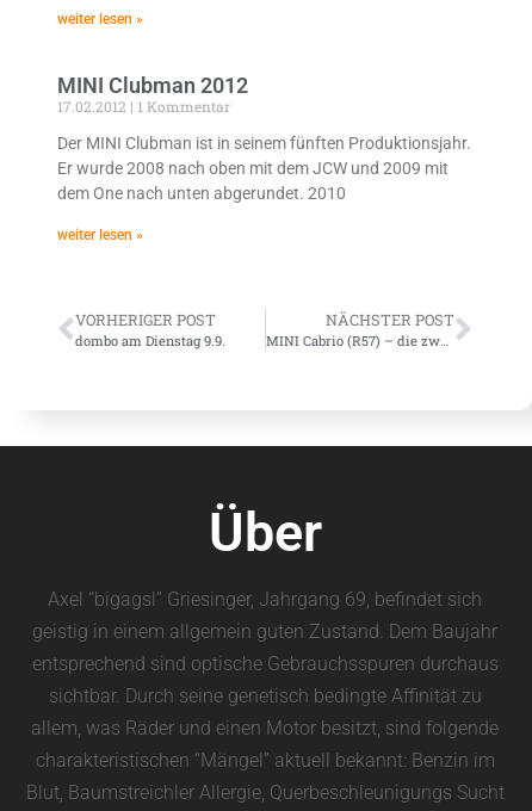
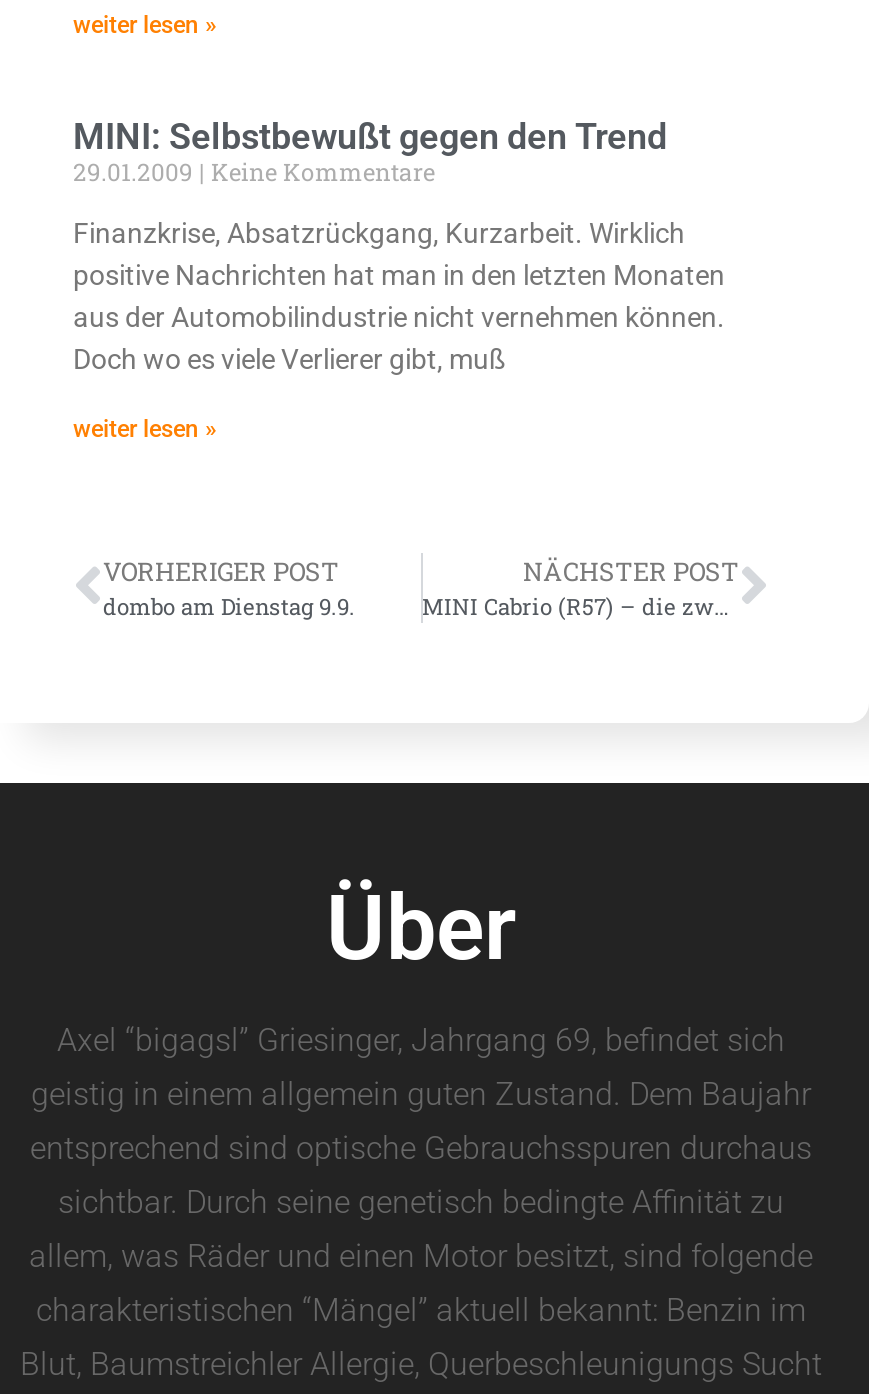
- MINI Clubman 2012
- 17.02.2012 1 Kommentar
+ MINI: Selbstbewußt gegen den Trend
+ 29.01.2009 Keine Kommentare

- Der MINI Clubman ist in seinem fünften Produktionsjahr.
- Er wurde 2008 nach oben mit dem JCW und 2009 mit
- dem One nach unten abgerundet. 2010
+ Finanzkrise, Absatzrückgang, Kurzarbeit. Wirklich
+ positive Nachrichten hat man in den letzten Monaten
+ aus der Automobilindustrie nicht vernehmen können.
+ Doch wo es viele Verlierer gibt, muß
